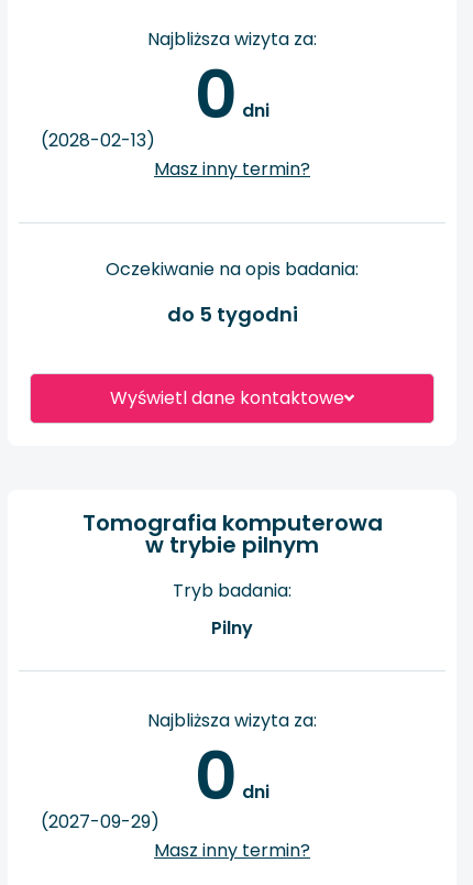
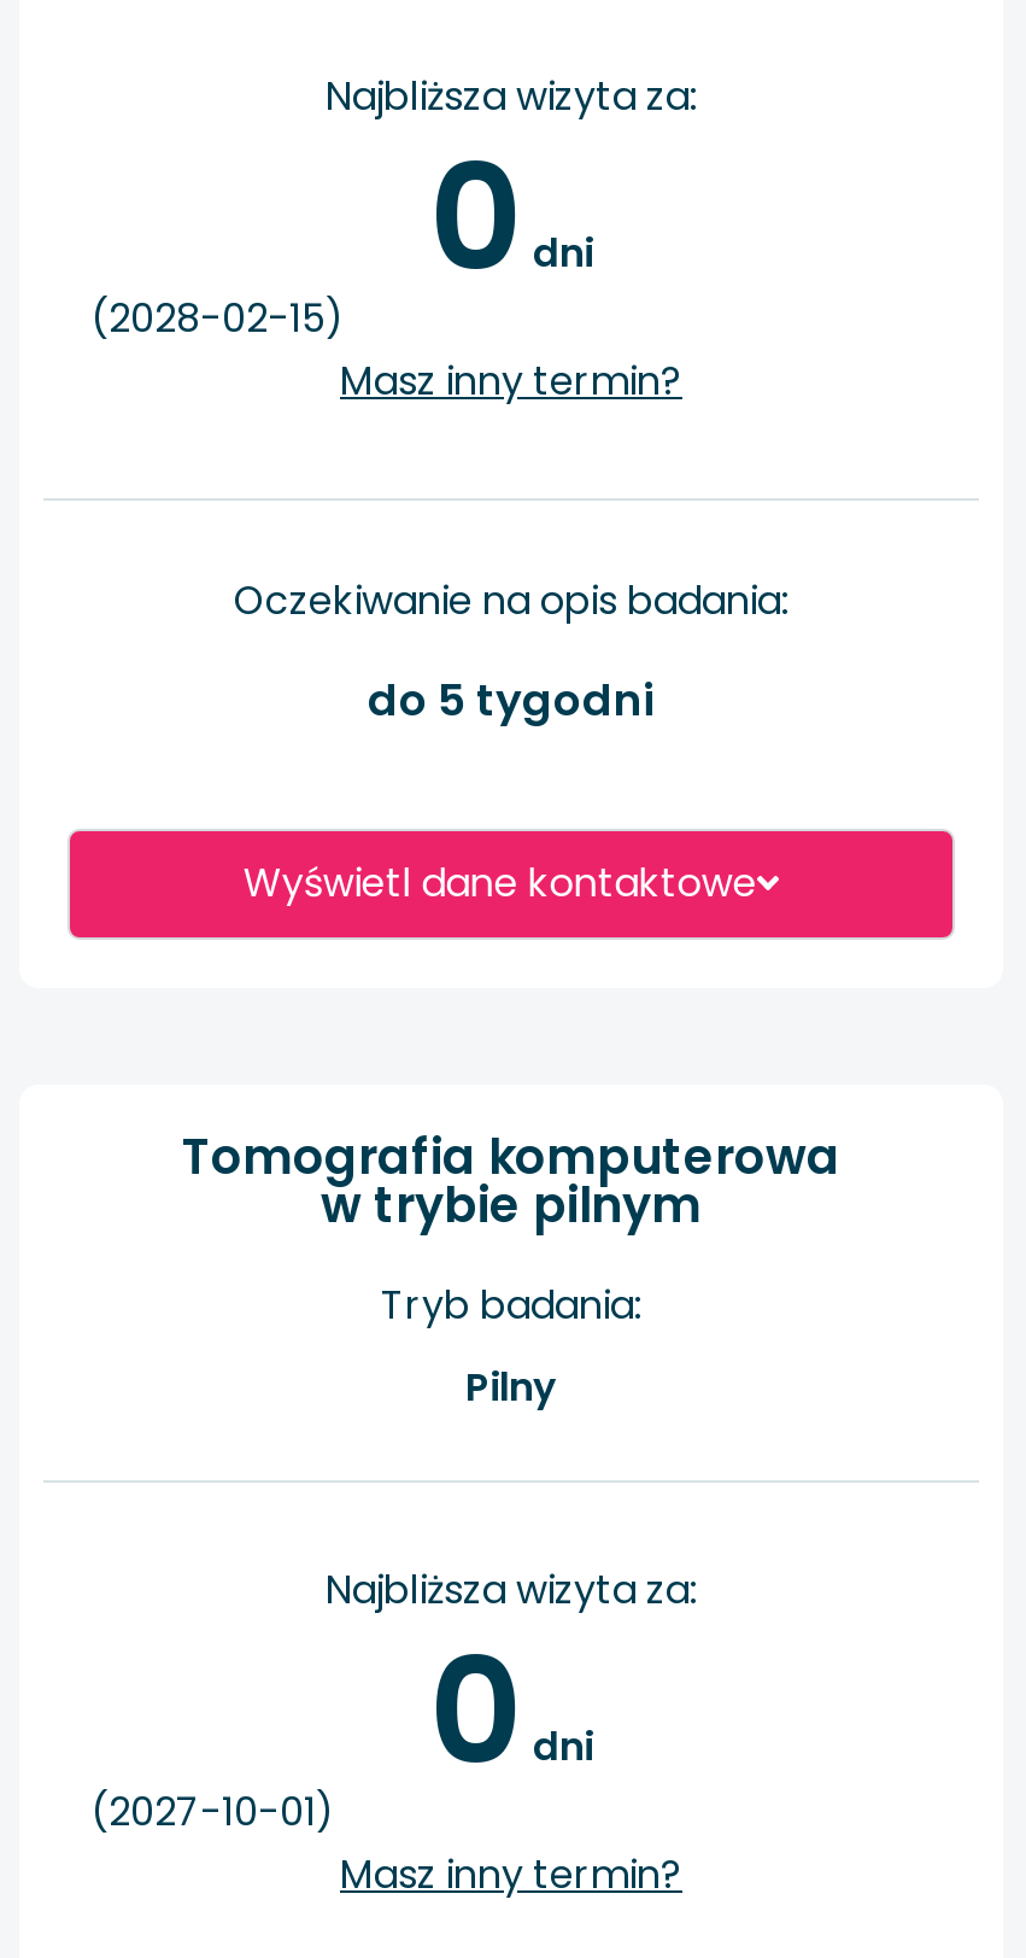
- (2028-02-13)
+ (2028-02-15)

- (2027-09-29)
+ (2027-10-01)
